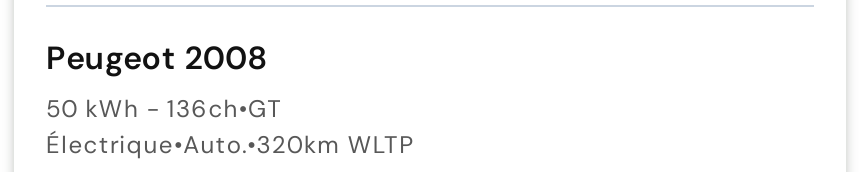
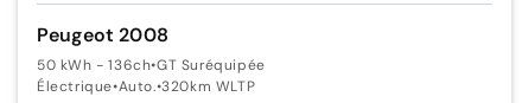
- 50 kWh - 136ch•GT
+ 50 kWh - 136ch•GT Suréquipée
